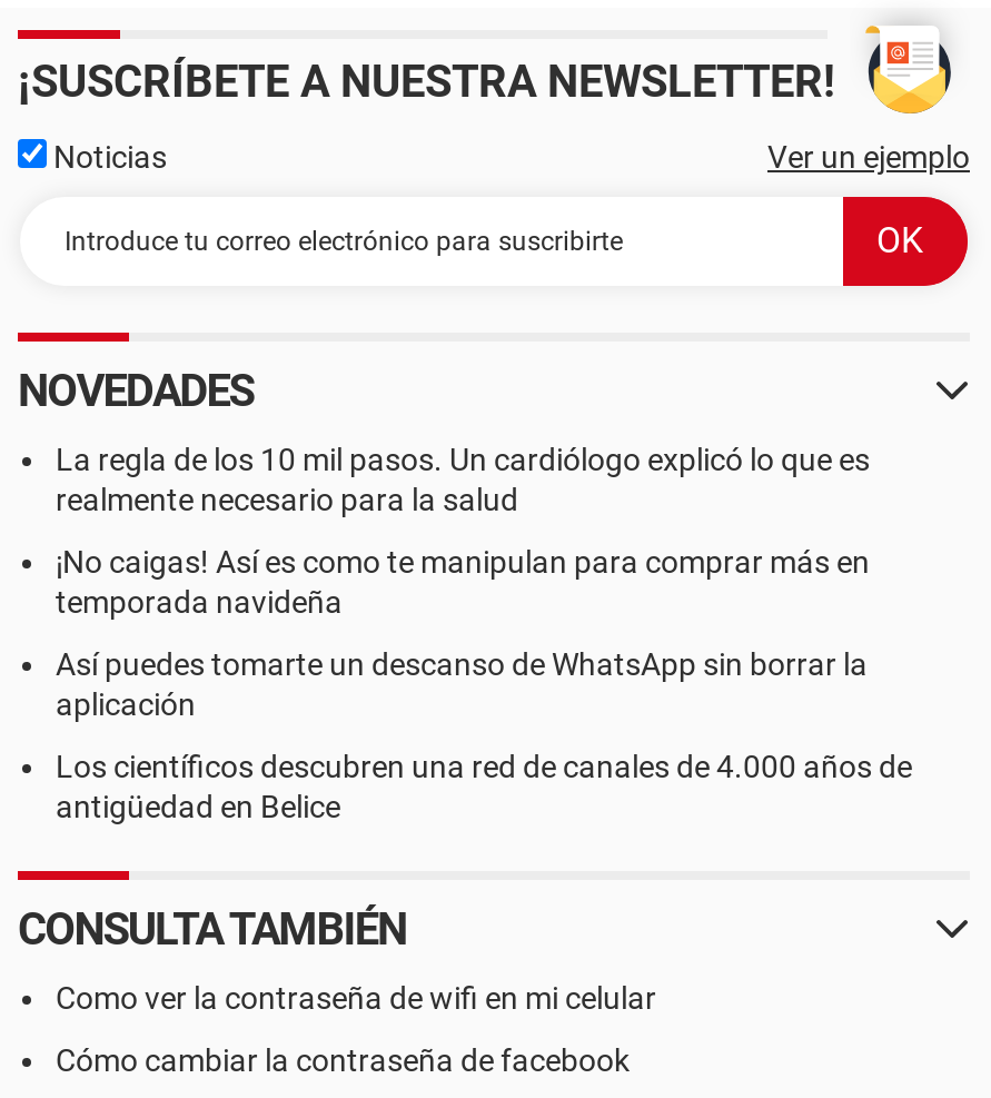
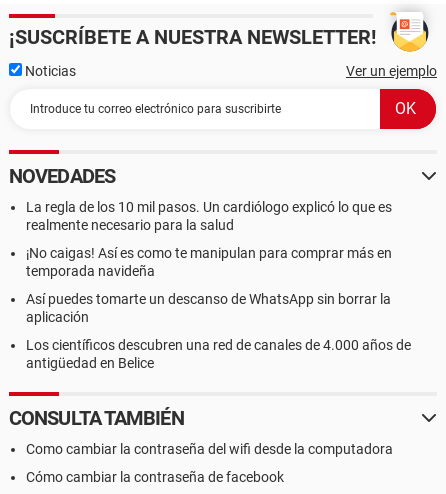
- Como ver la contraseña de wifi en mi celular
+ Como cambiar la contraseña del wifi desde la computadora
